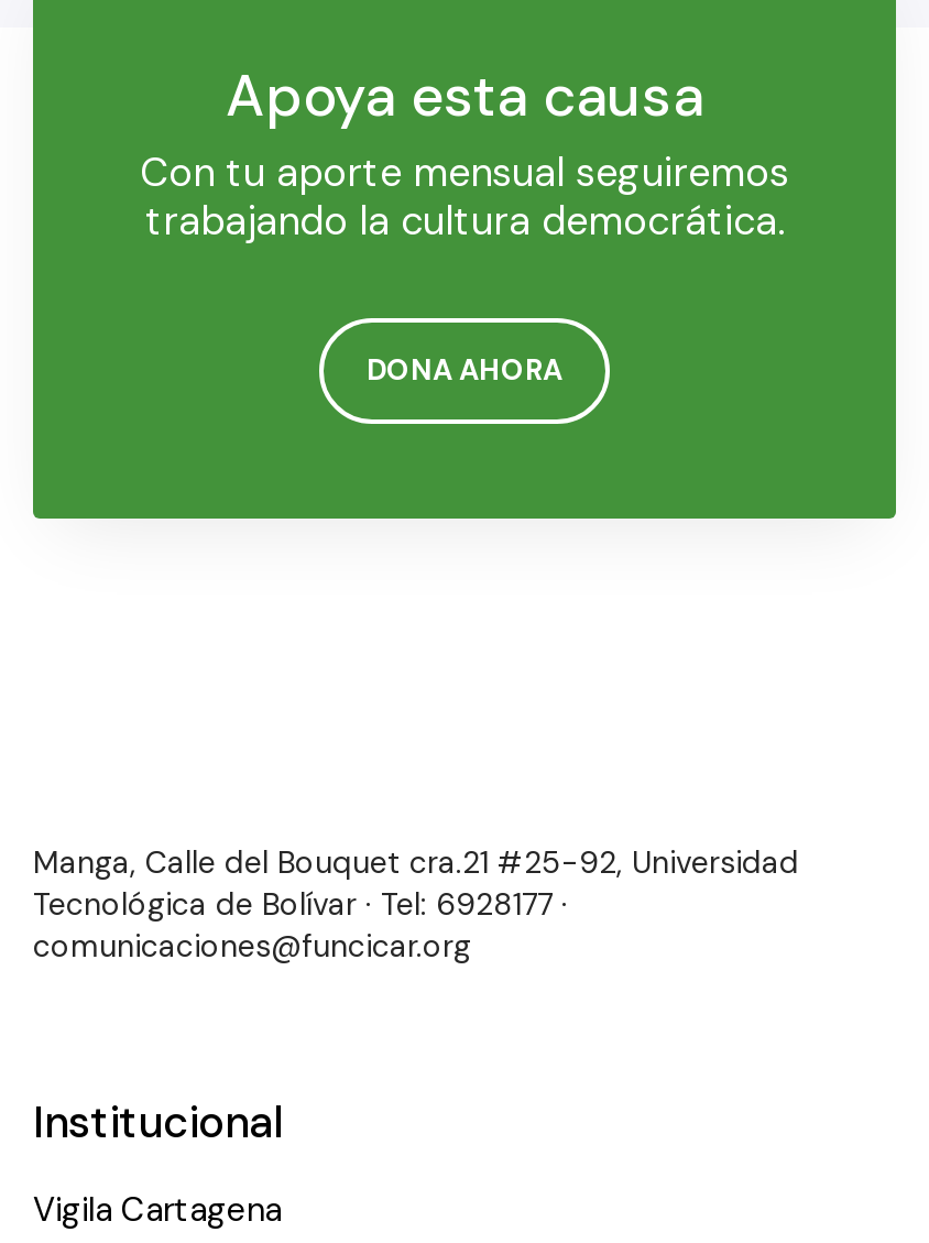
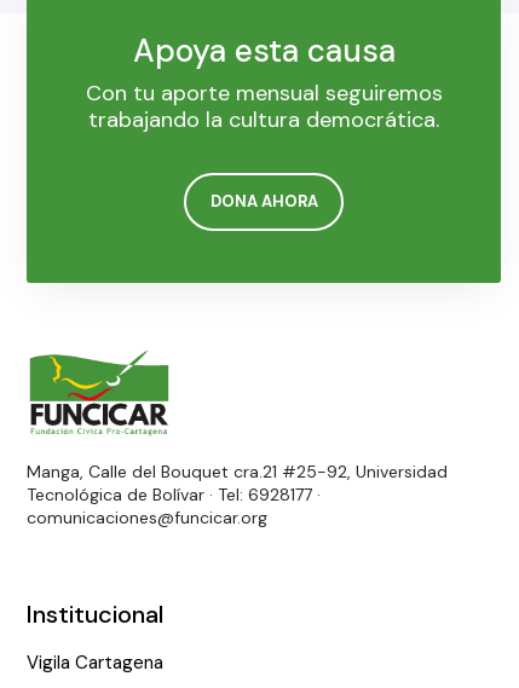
+ [image]
